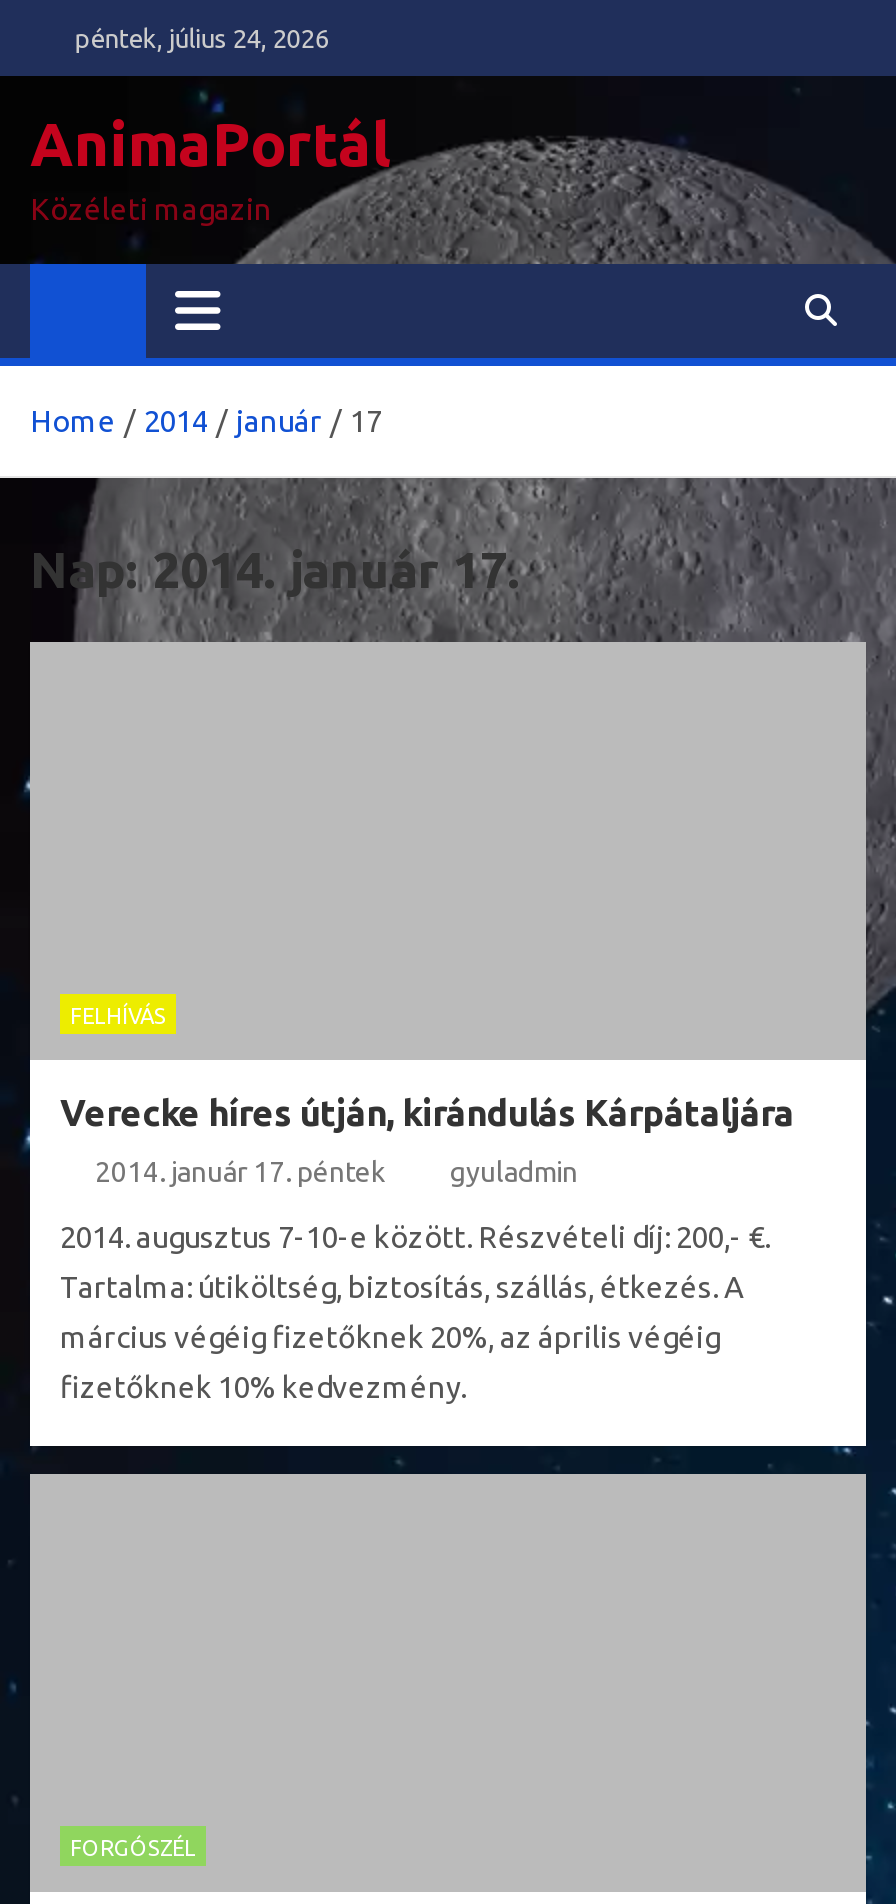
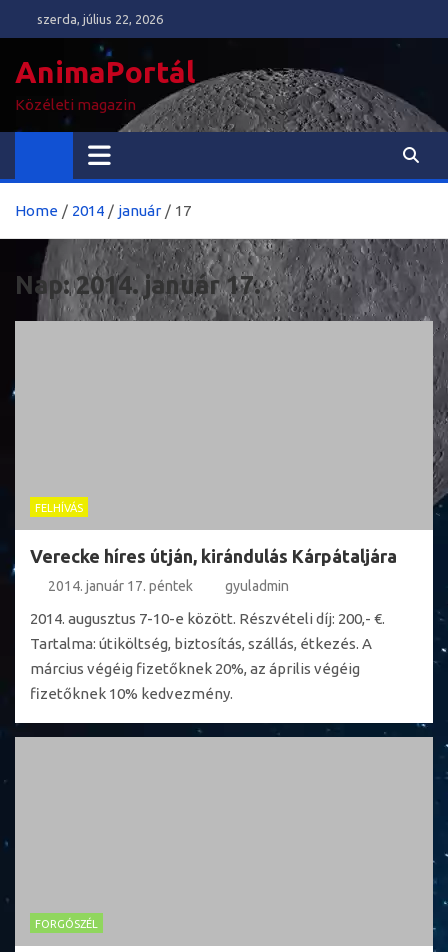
- péntek, július 24, 2026
+ szerda, július 22, 2026
